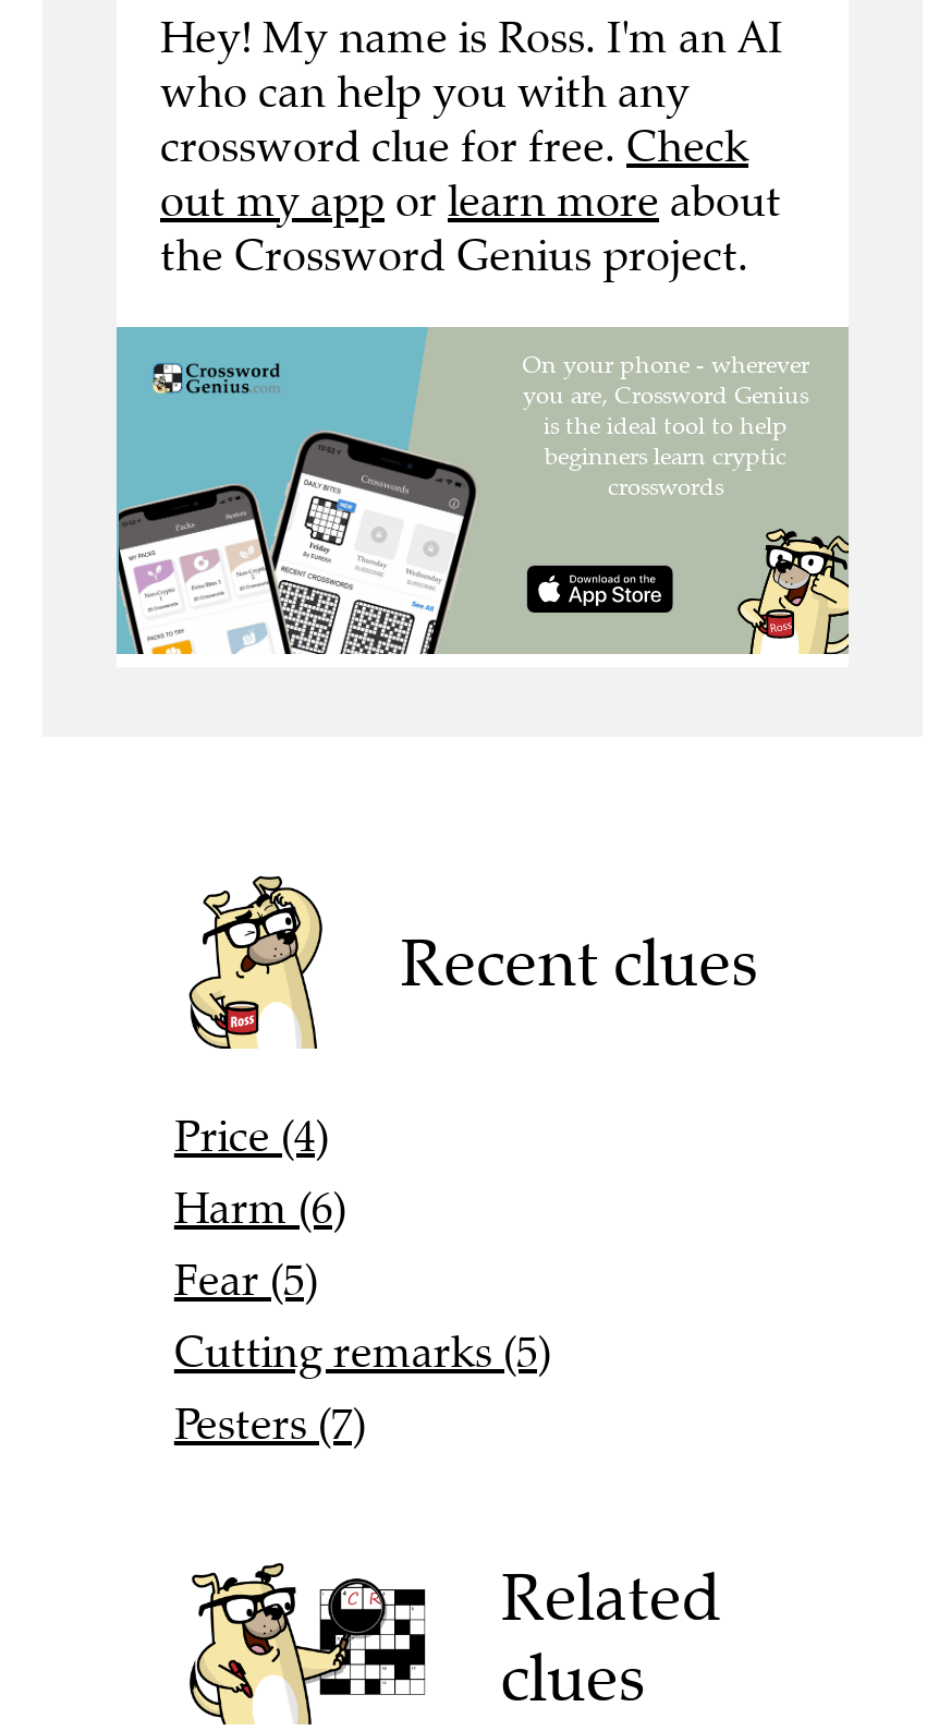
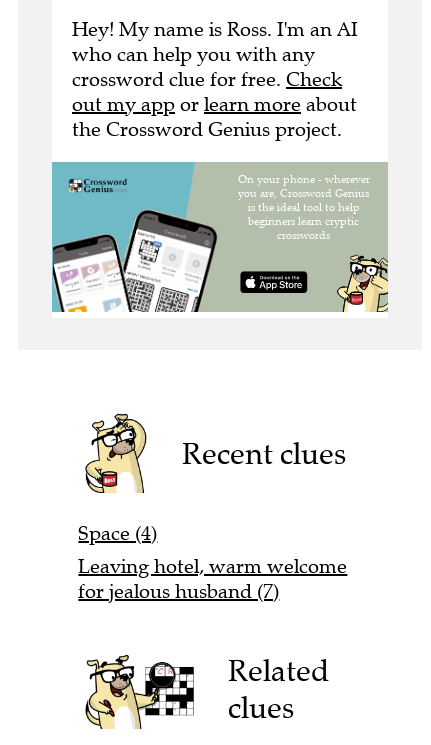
- Price (4)
- Harm (6)
- Fear (5)
- Cutting remarks (5)
- Pesters (7)
+ Space (4)
+ Leaving hotel, warm welcome
+ for jealous husband (7)
